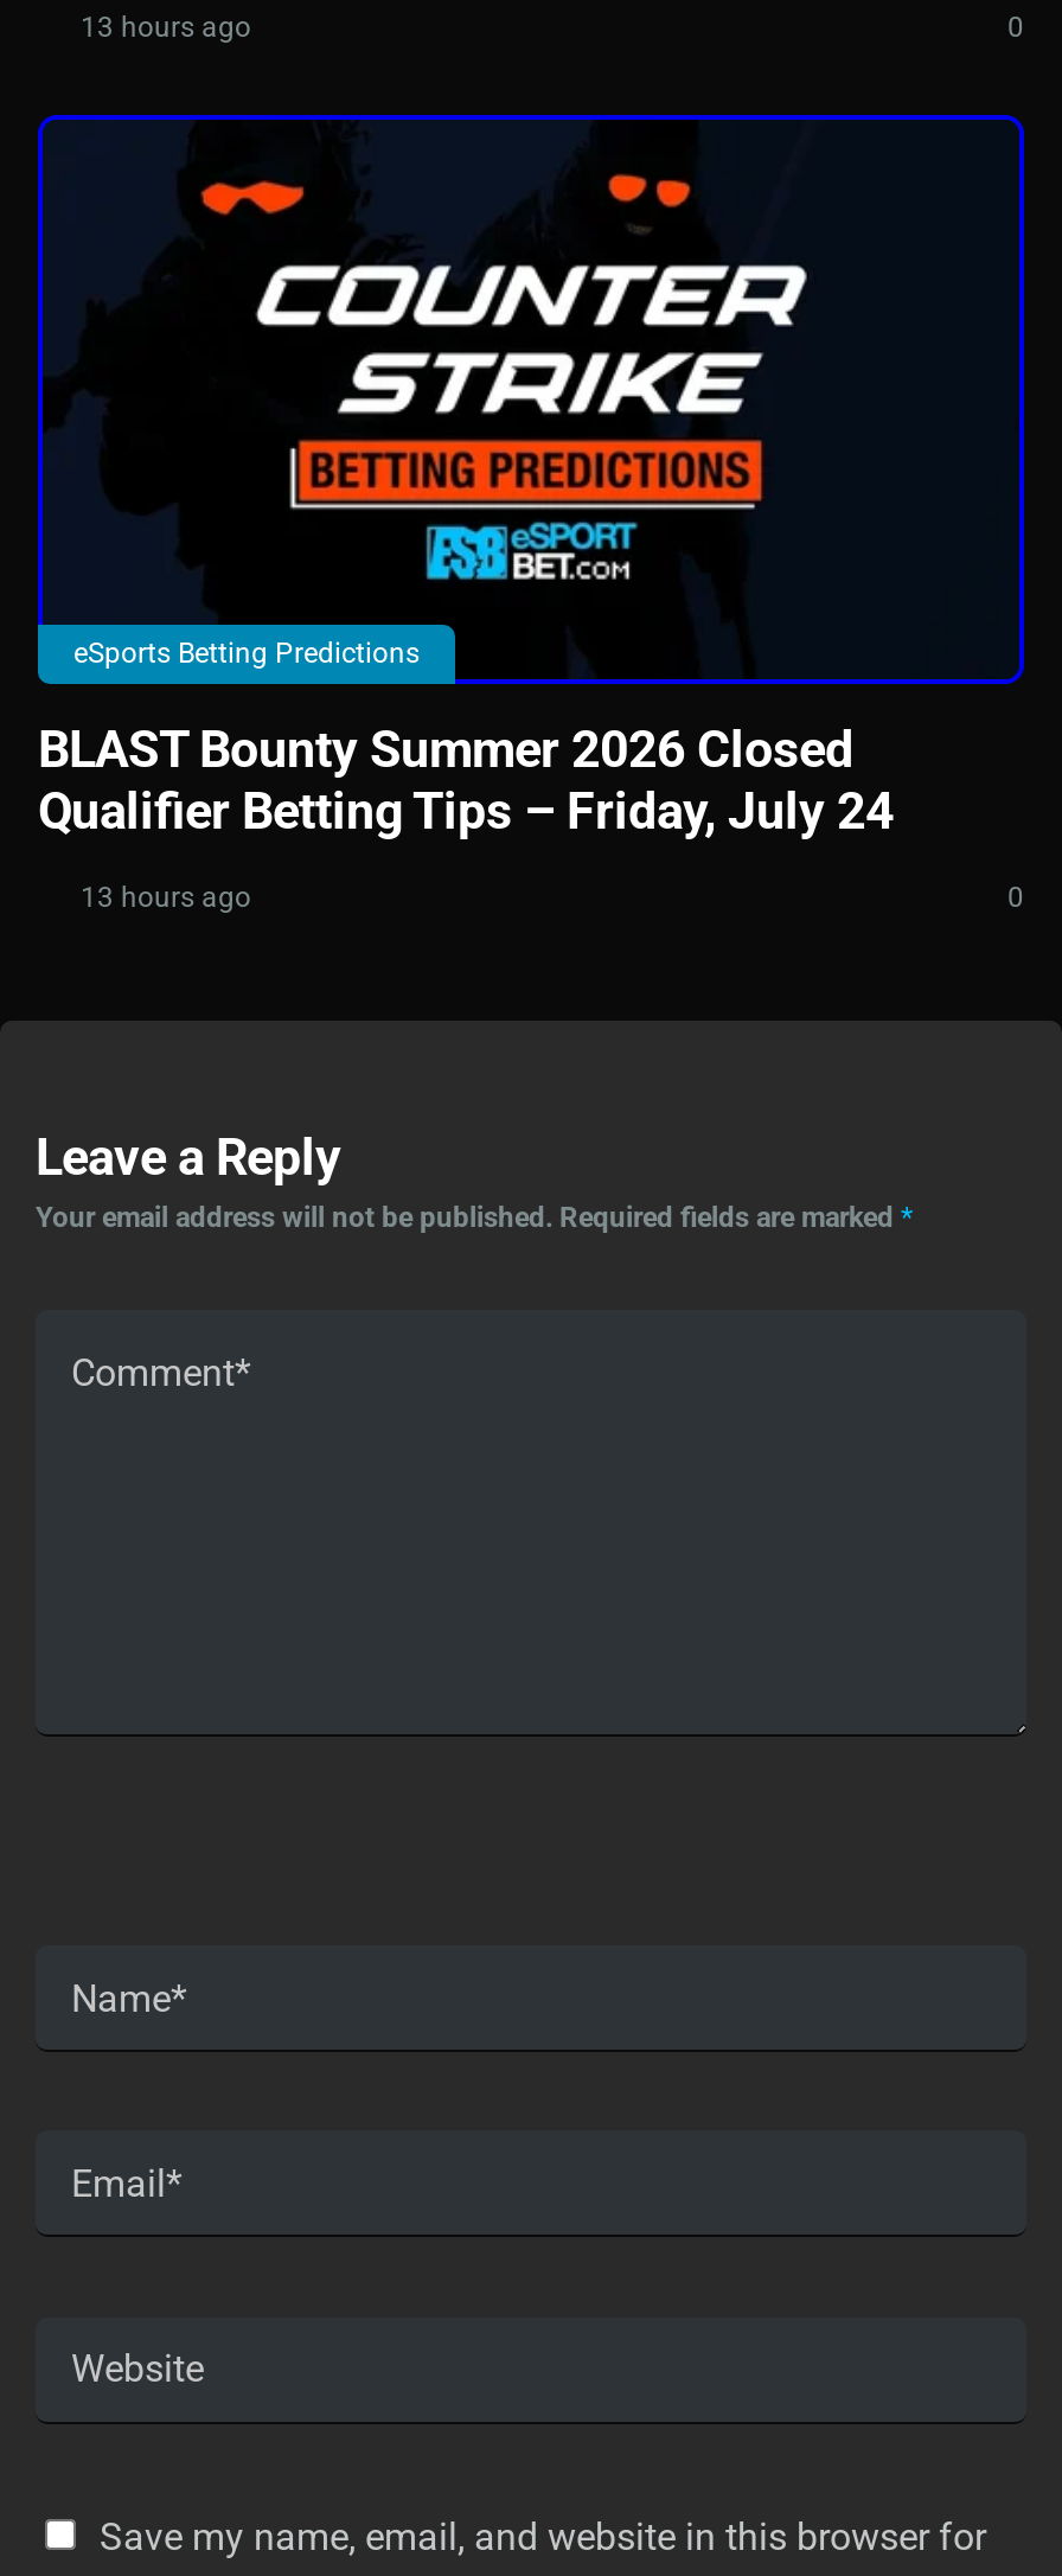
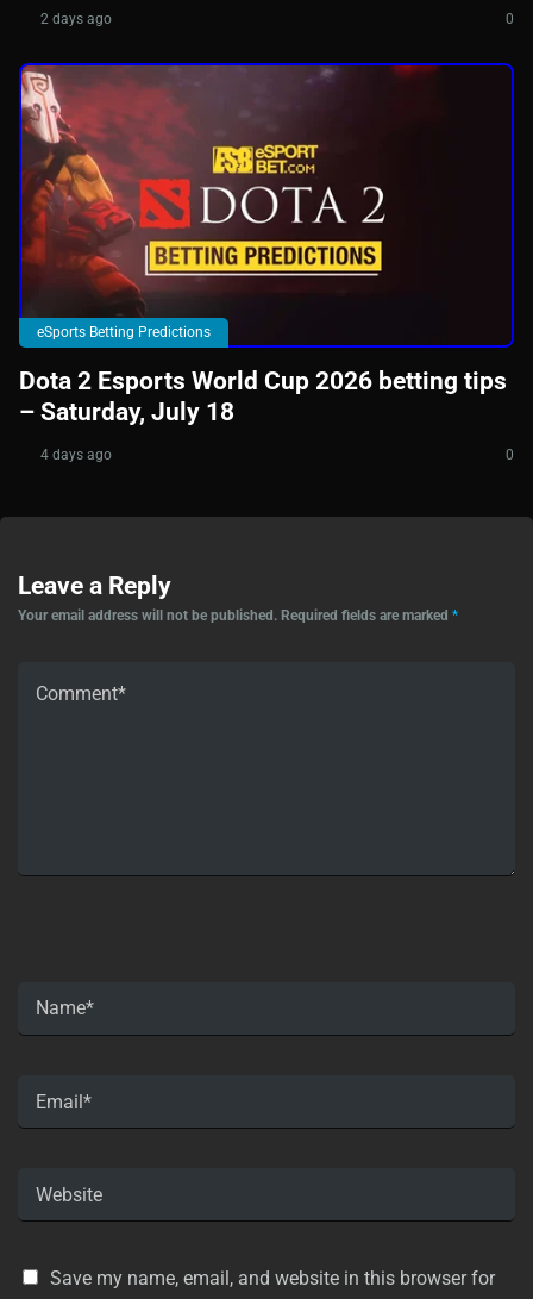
- 13 hours ago
+ 2 days ago

- [image]
- BLAST Bounty Summer 2026 Closed
- Qualifier Betting Tips – Friday, July 24
+ [image]
+ Dota 2 Esports World Cup 2026 betting tips
+ – Saturday, July 18

- 13 hours ago
+ 4 days ago
